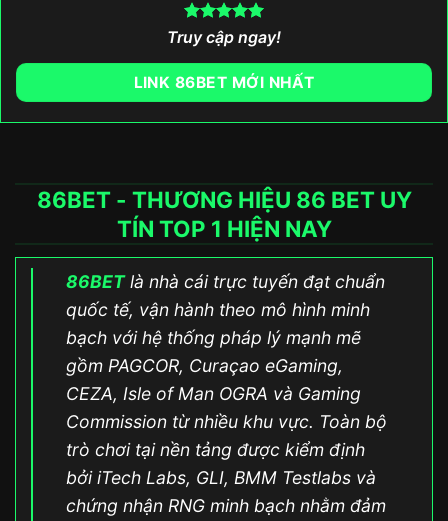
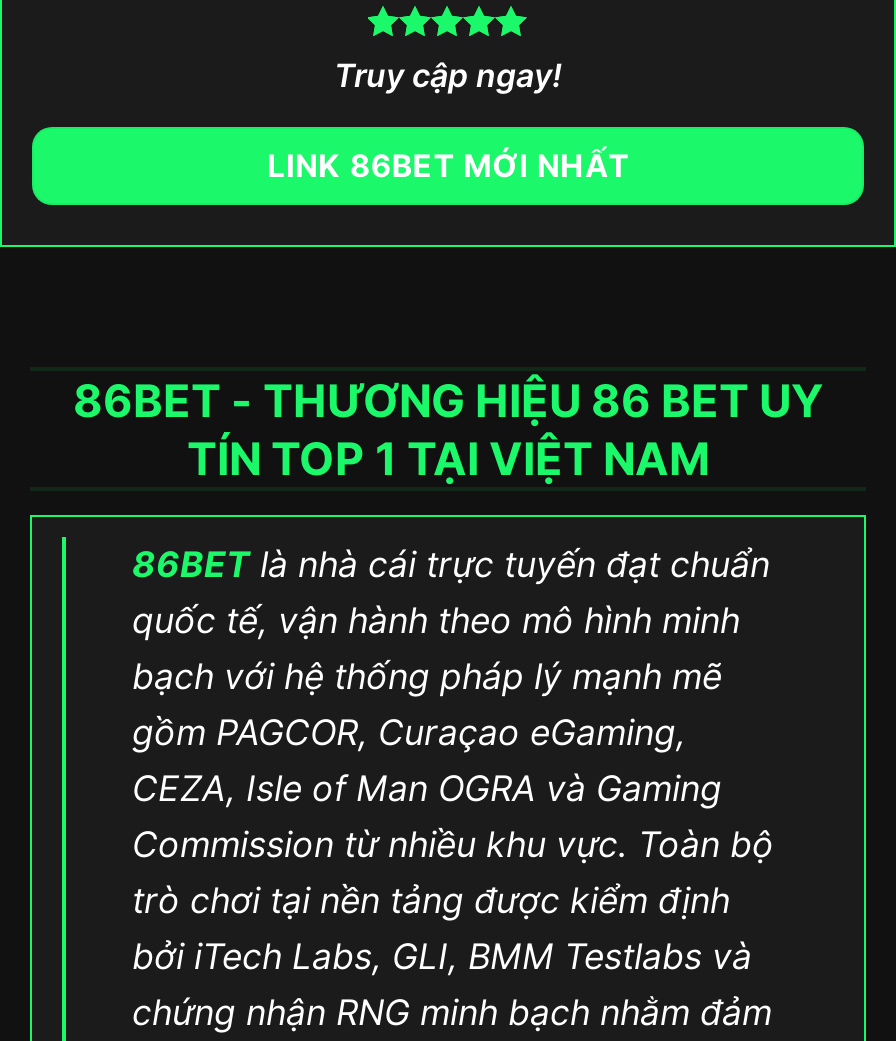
- TÍN TOP 1 HIỆN NAY
+ TÍN TOP 1 TẠI VIỆT NAM
